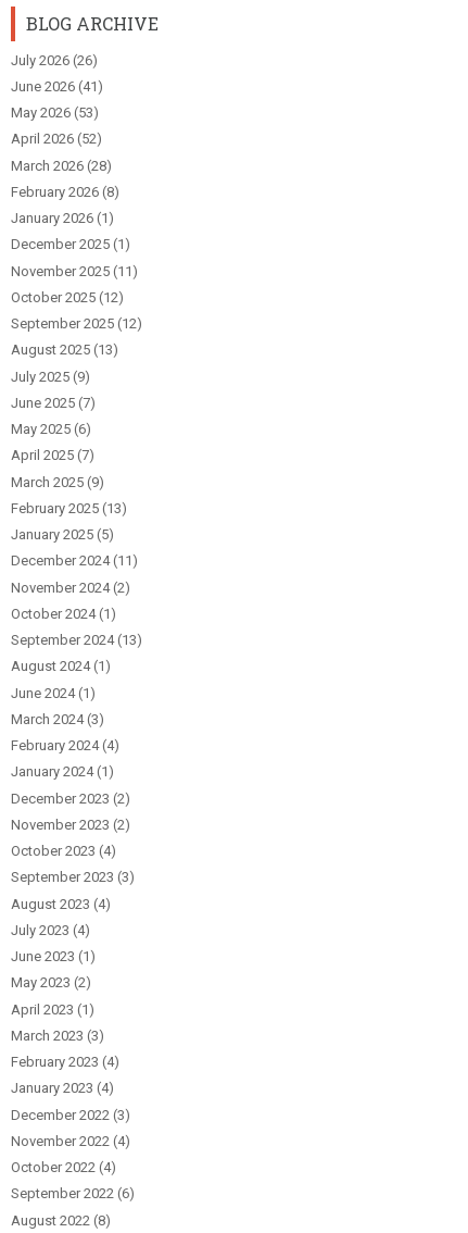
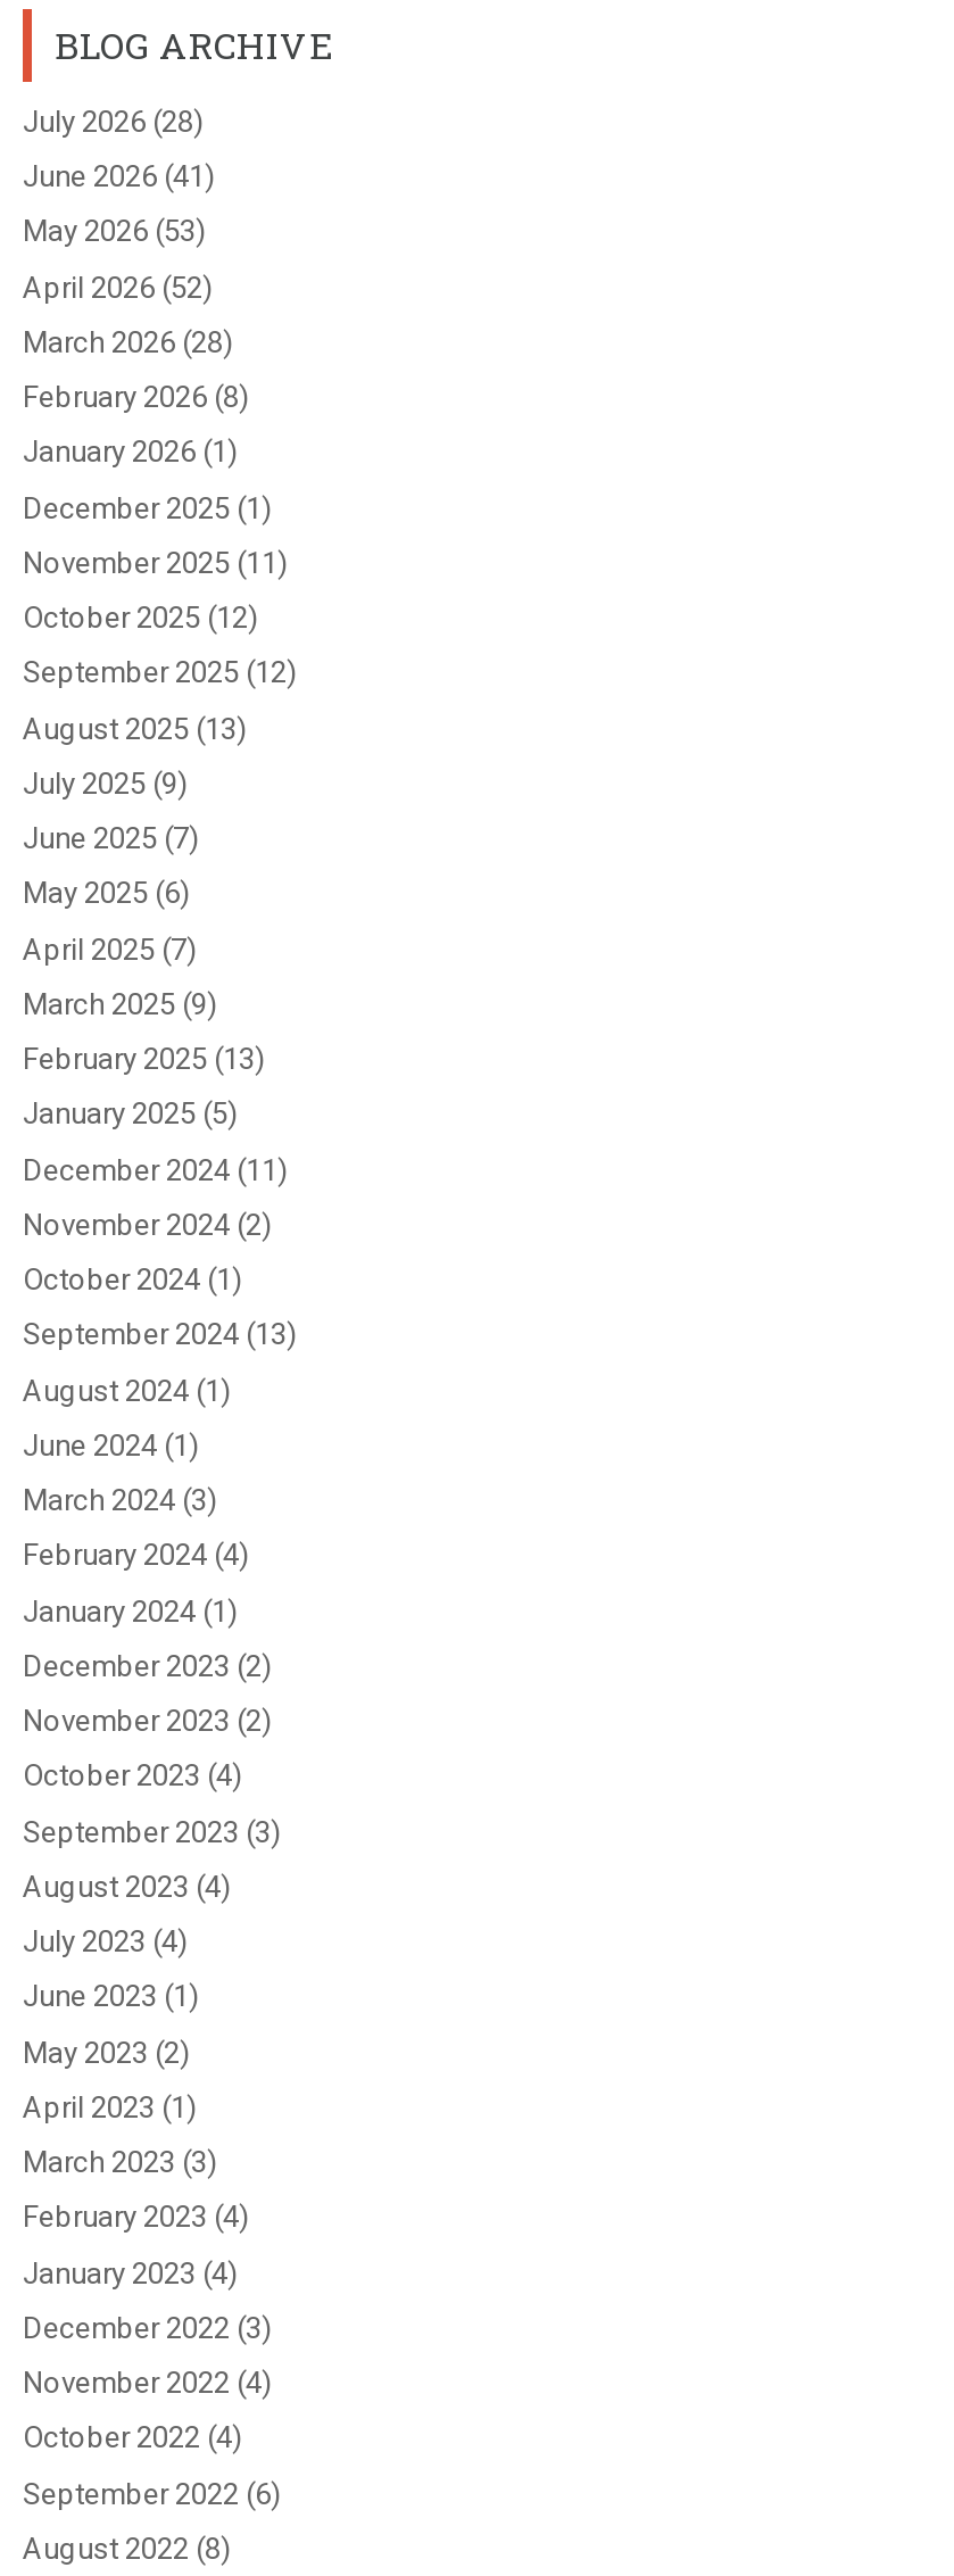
- July 2026 (26)
+ July 2026 (28)
